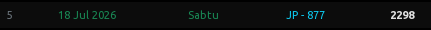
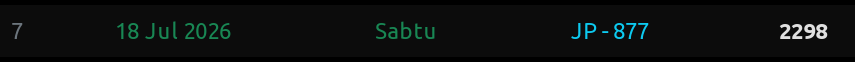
- 5
+ 7
